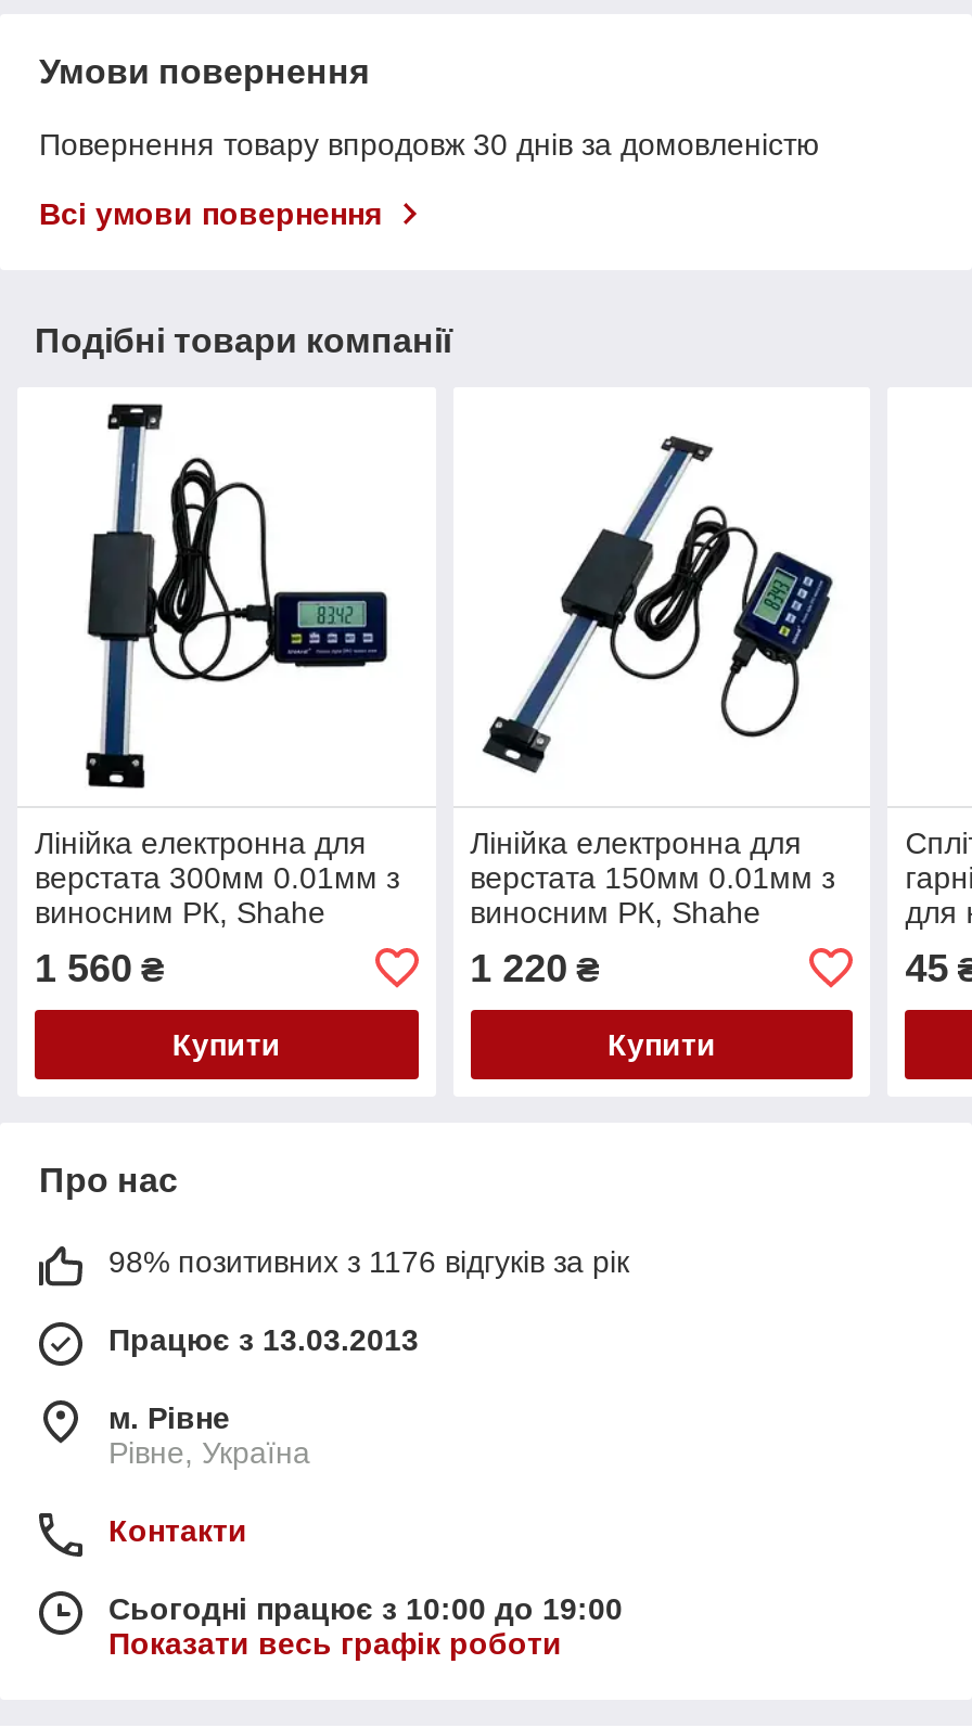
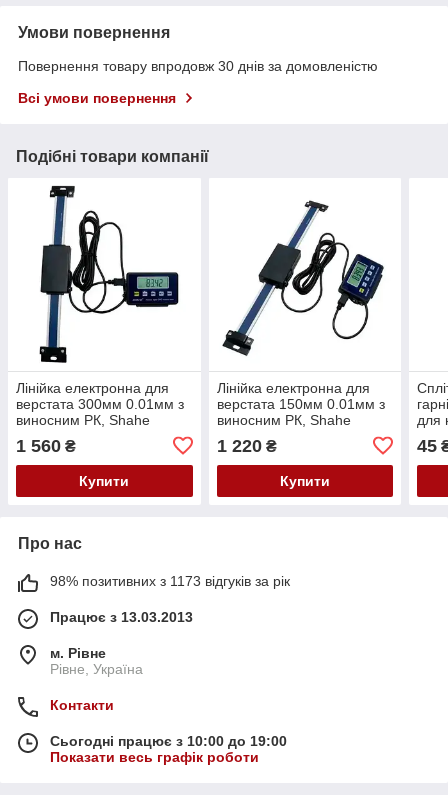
- 98% позитивних з 1176 відгуків за рік
+ 98% позитивних з 1173 відгуків за рік
